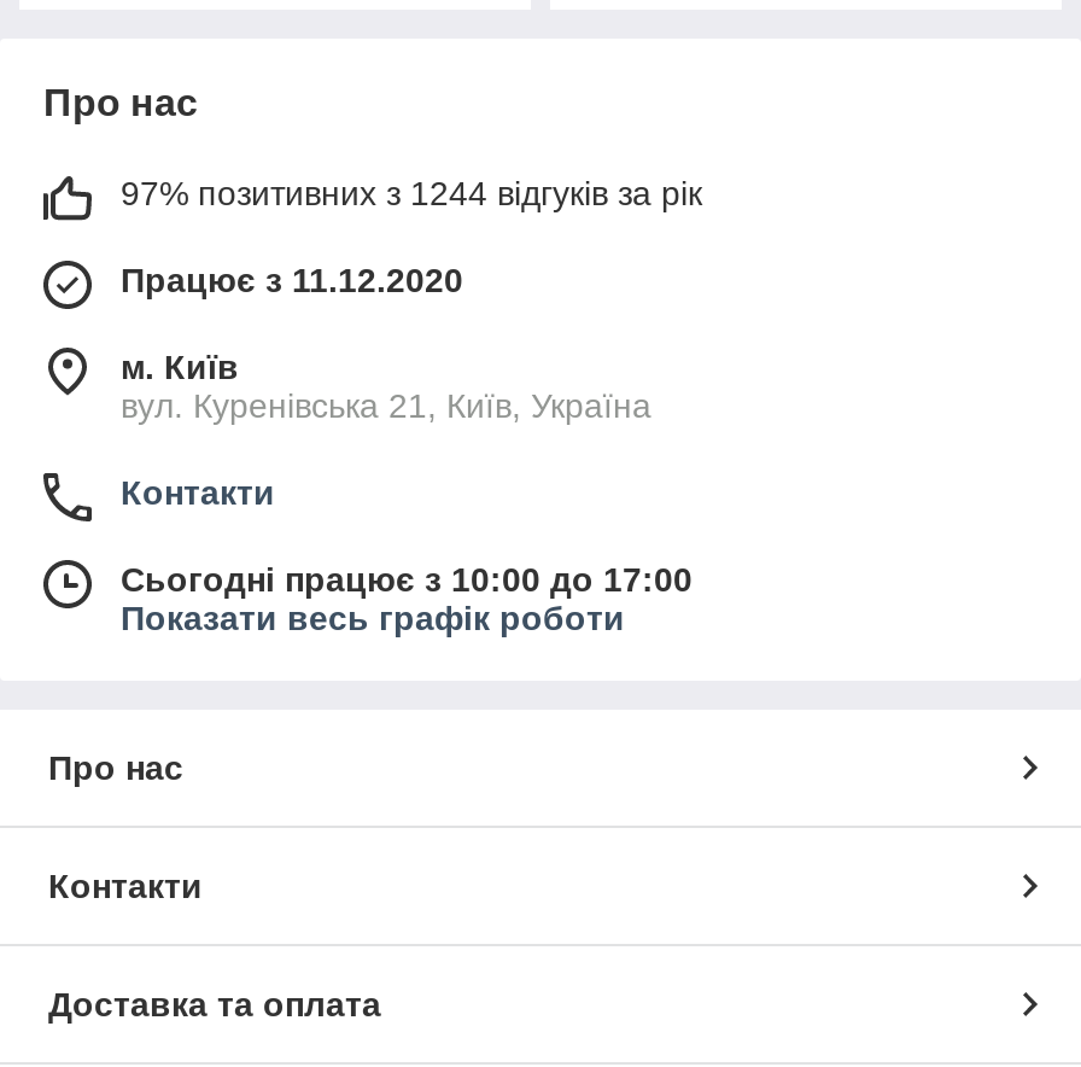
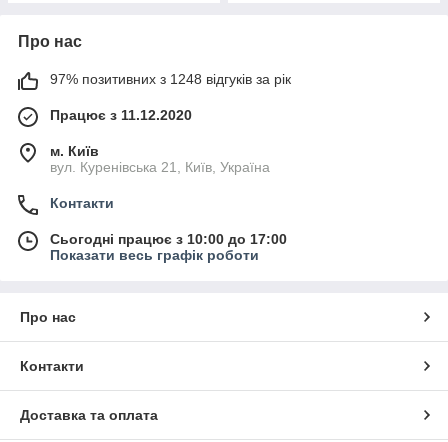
- 97% позитивних з 1244 відгуків за рік
+ 97% позитивних з 1248 відгуків за рік
